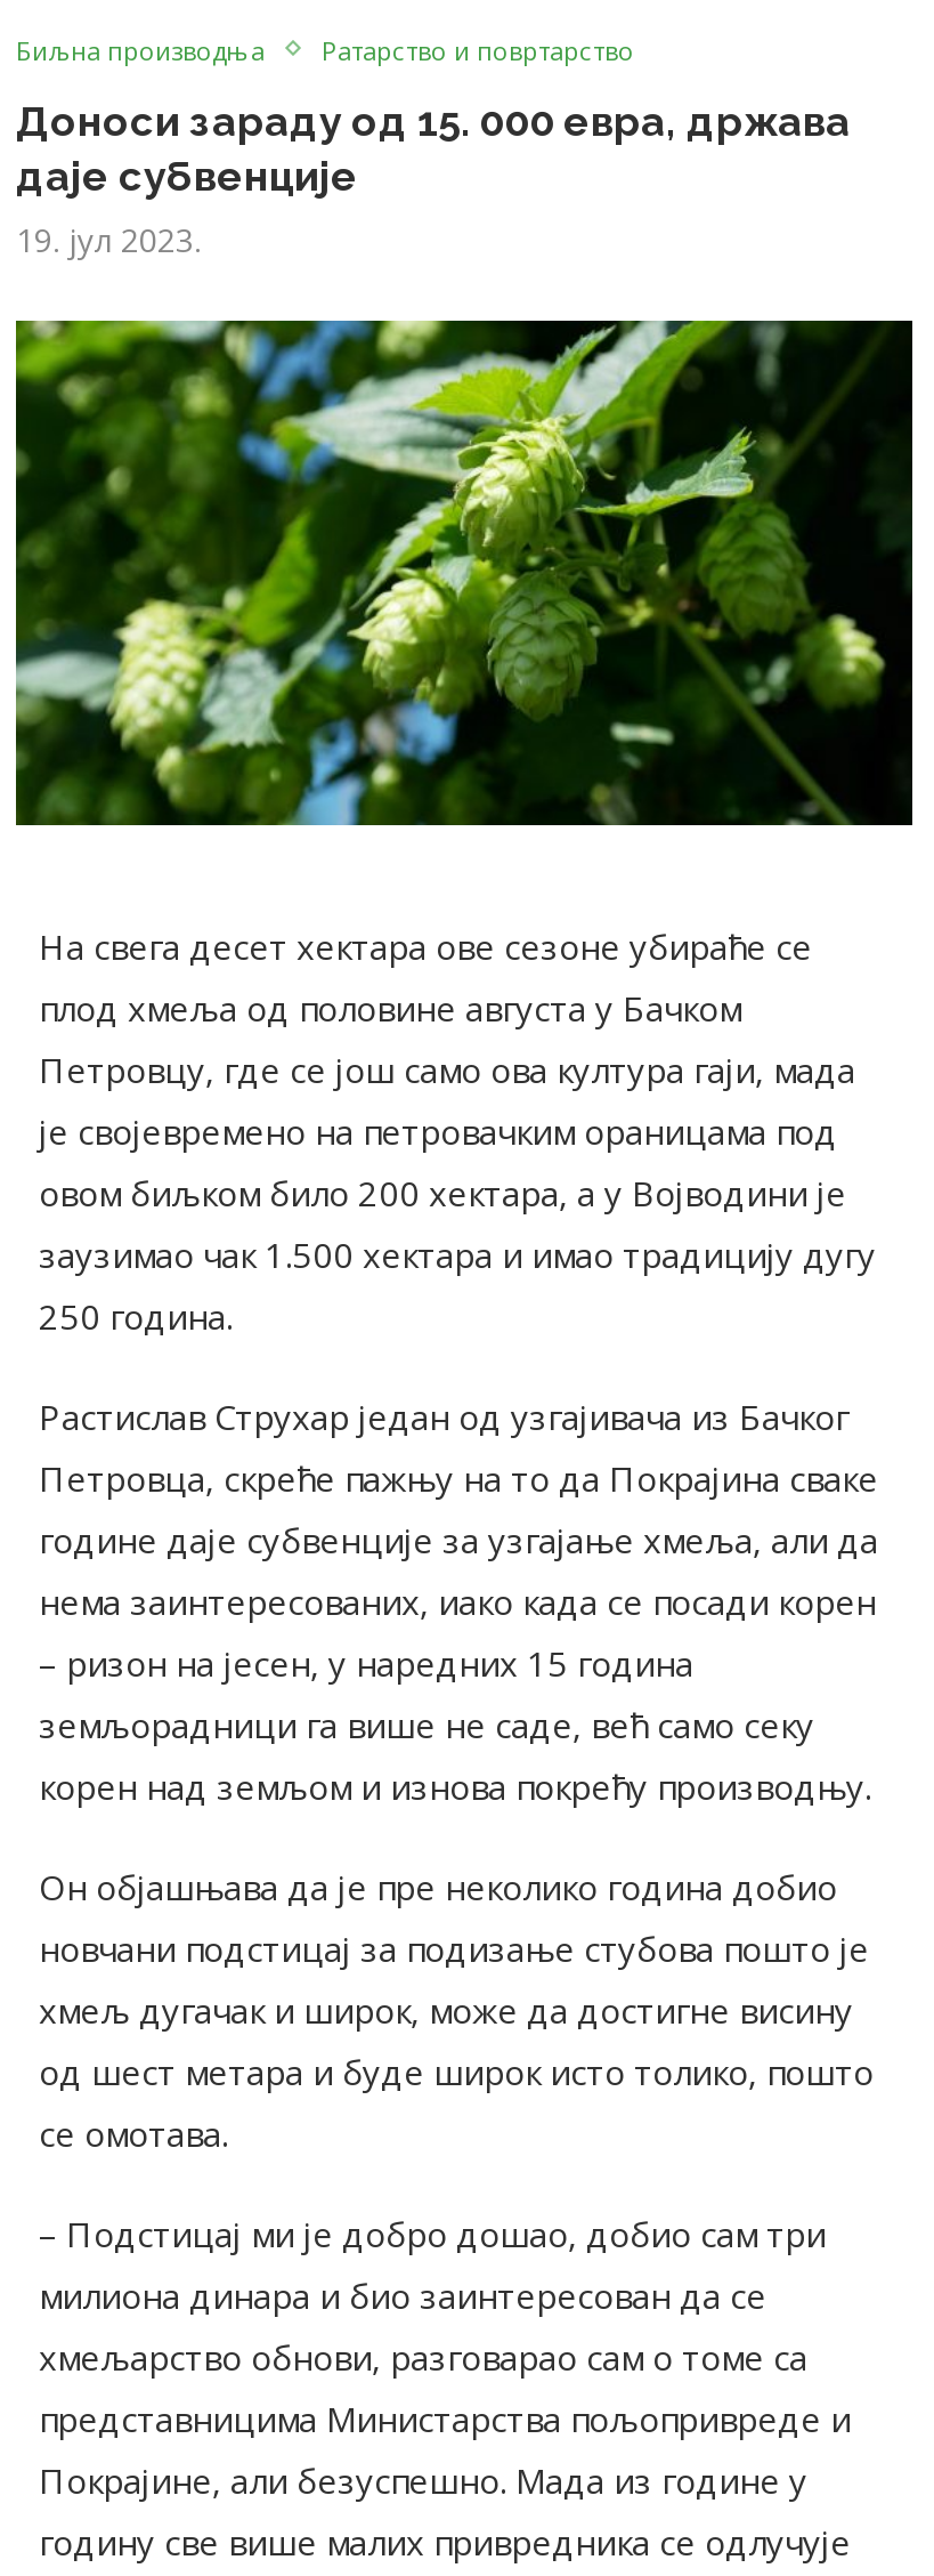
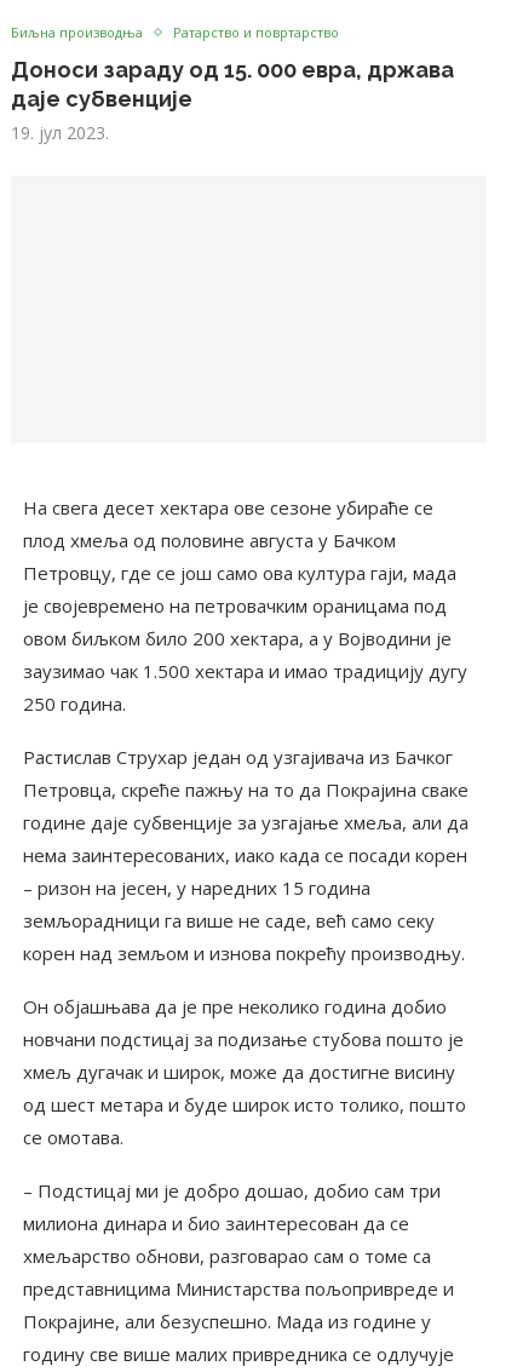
- [image]
